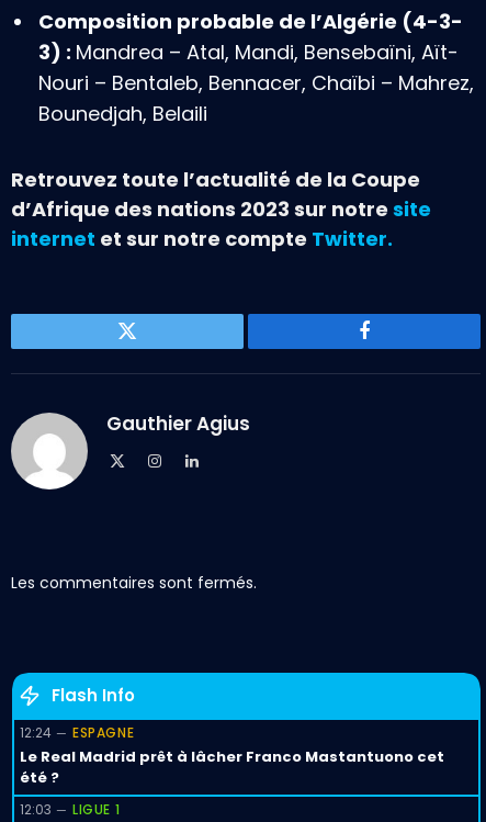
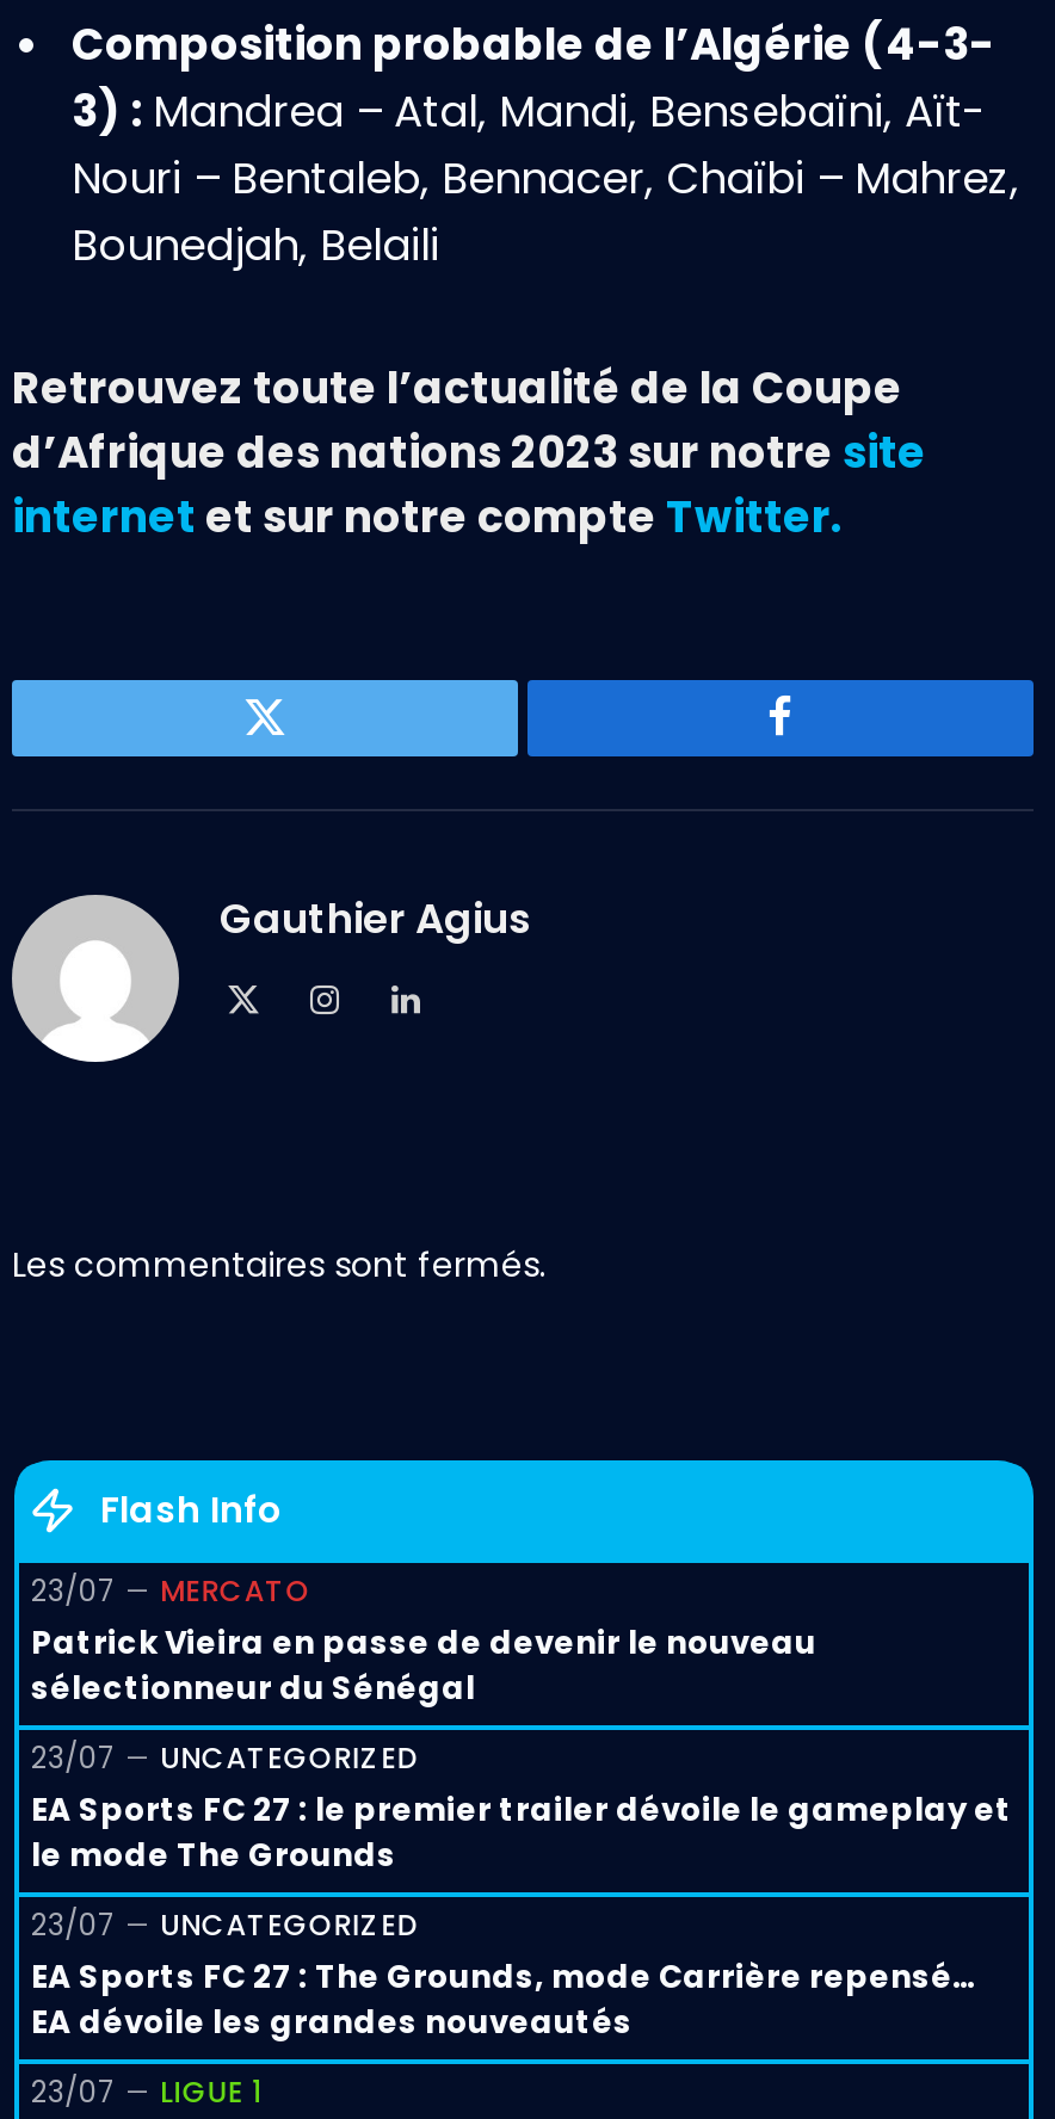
- 12:24
- ESPAGNE
- Le Real Madrid prêt à lâcher Franco Mastantuono cet
- été ?
- 12:03
+ 23/07
+ MERCATO
+ Patrick Vieira en passe de devenir le nouveau
+ sélectionneur du Sénégal
+ 23/07
+ UNCATEGORIZED
+ EA Sports FC 27 : le premier trailer dévoile le gameplay et
+ le mode The Grounds
+ 23/07
+ UNCATEGORIZED
+ EA Sports FC 27 : The Grounds, mode Carrière repensé…
+ EA dévoile les grandes nouveautés
+ 23/07
